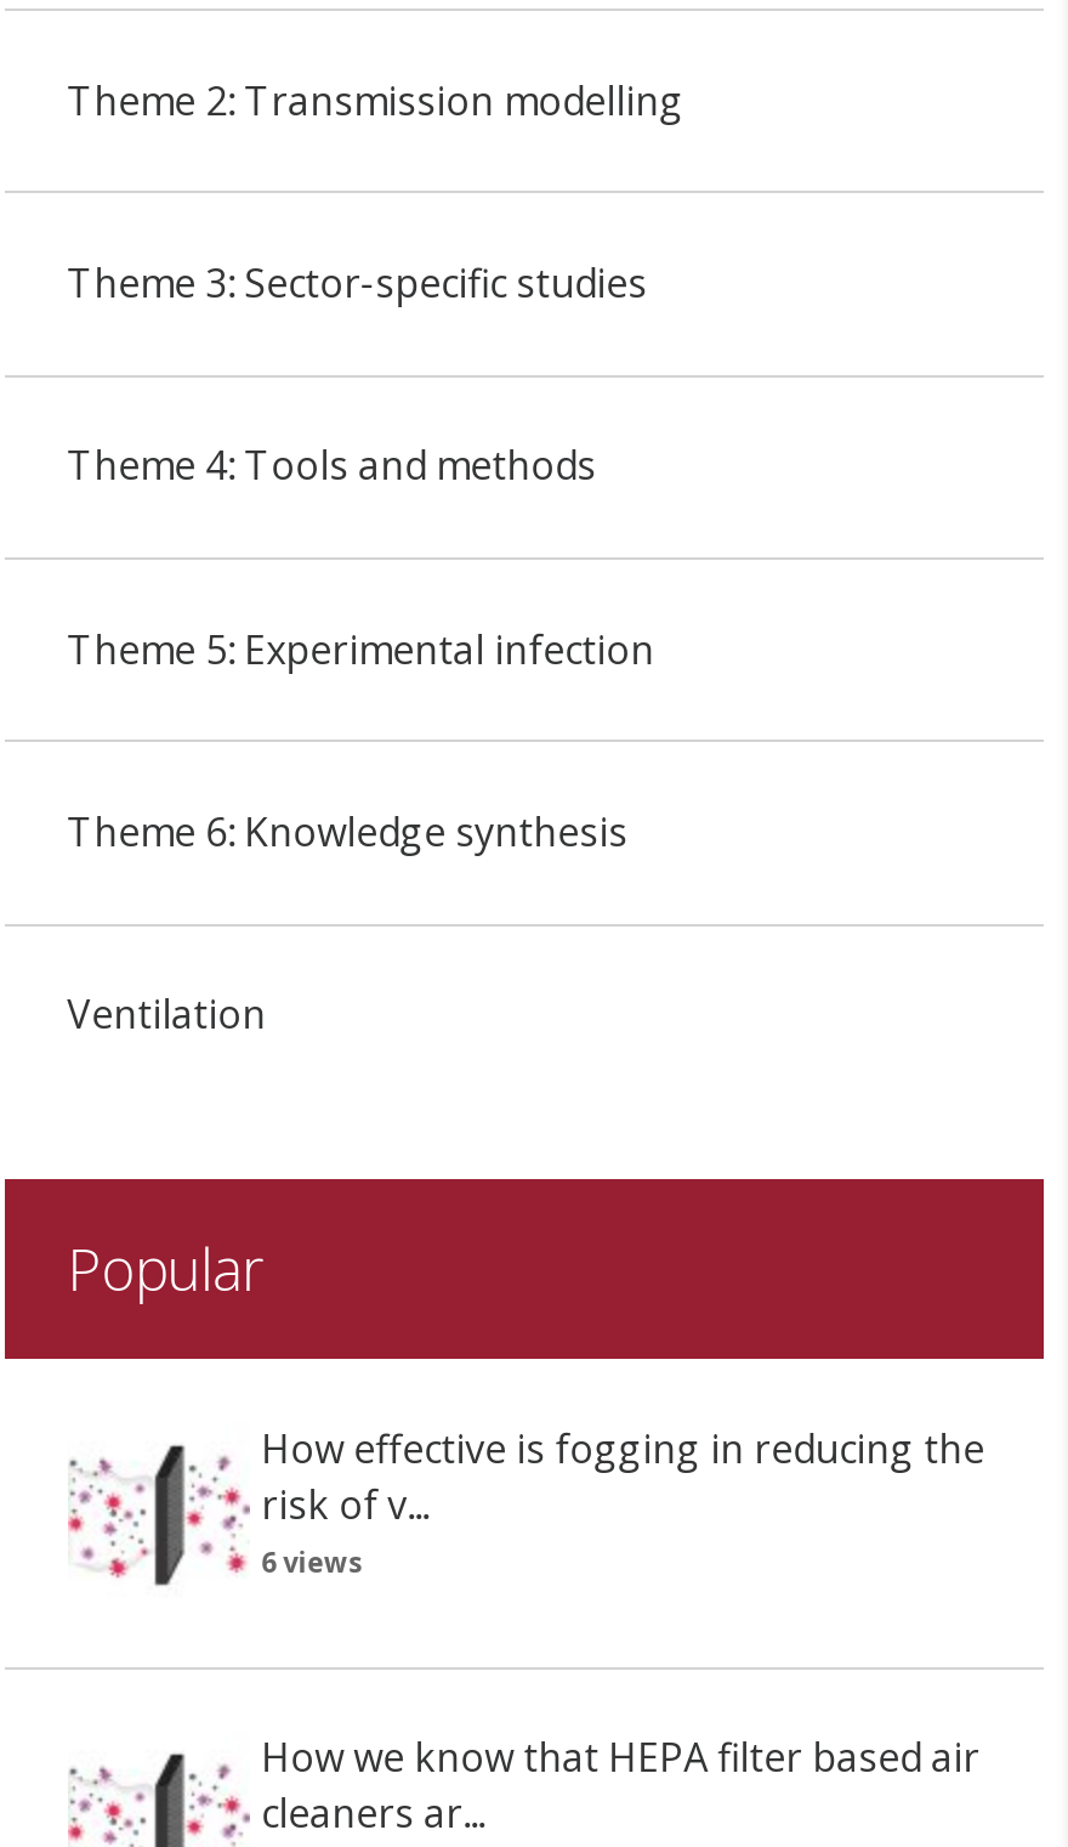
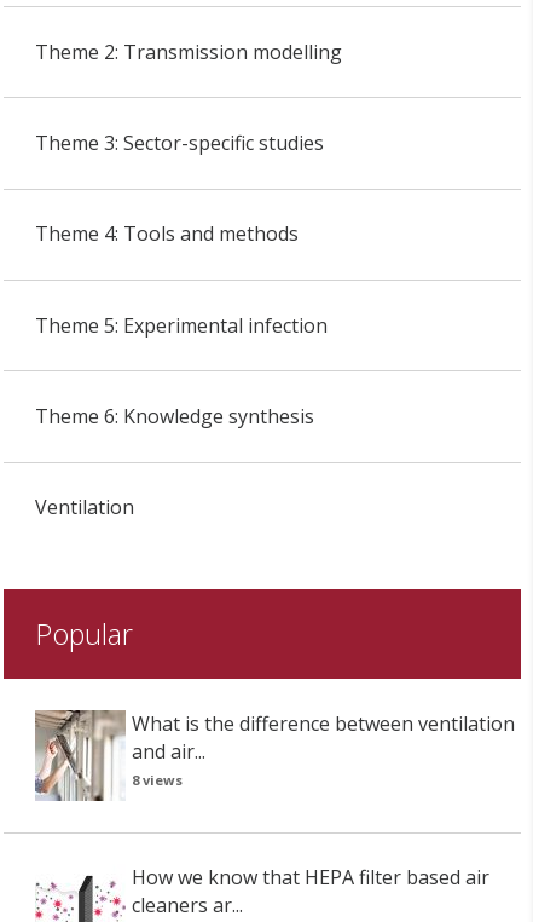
- [image]
- How effective is fogging in reducing the
- risk of v...
- 6 views
+ [image]
+ What is the difference between ventilation
+ and air...
+ 8 views
